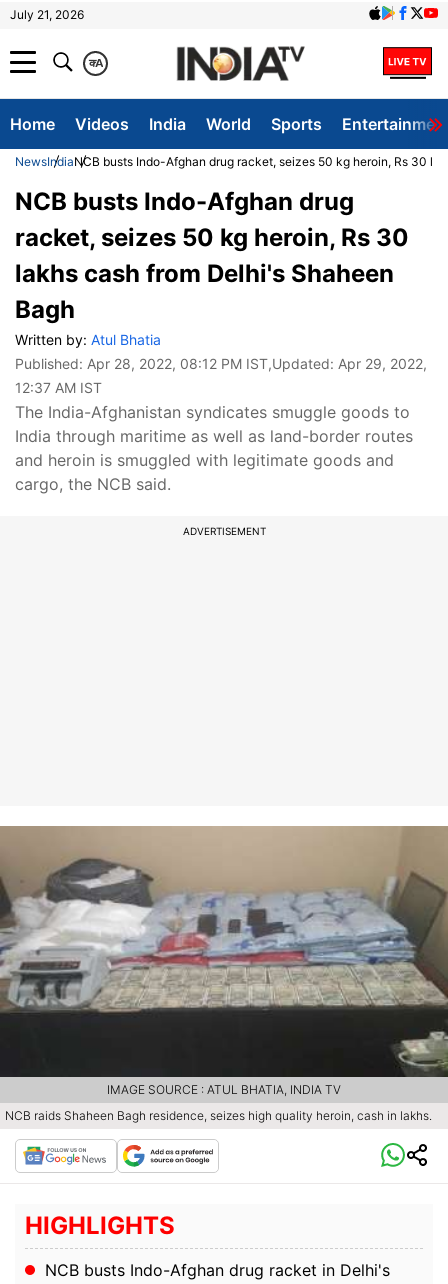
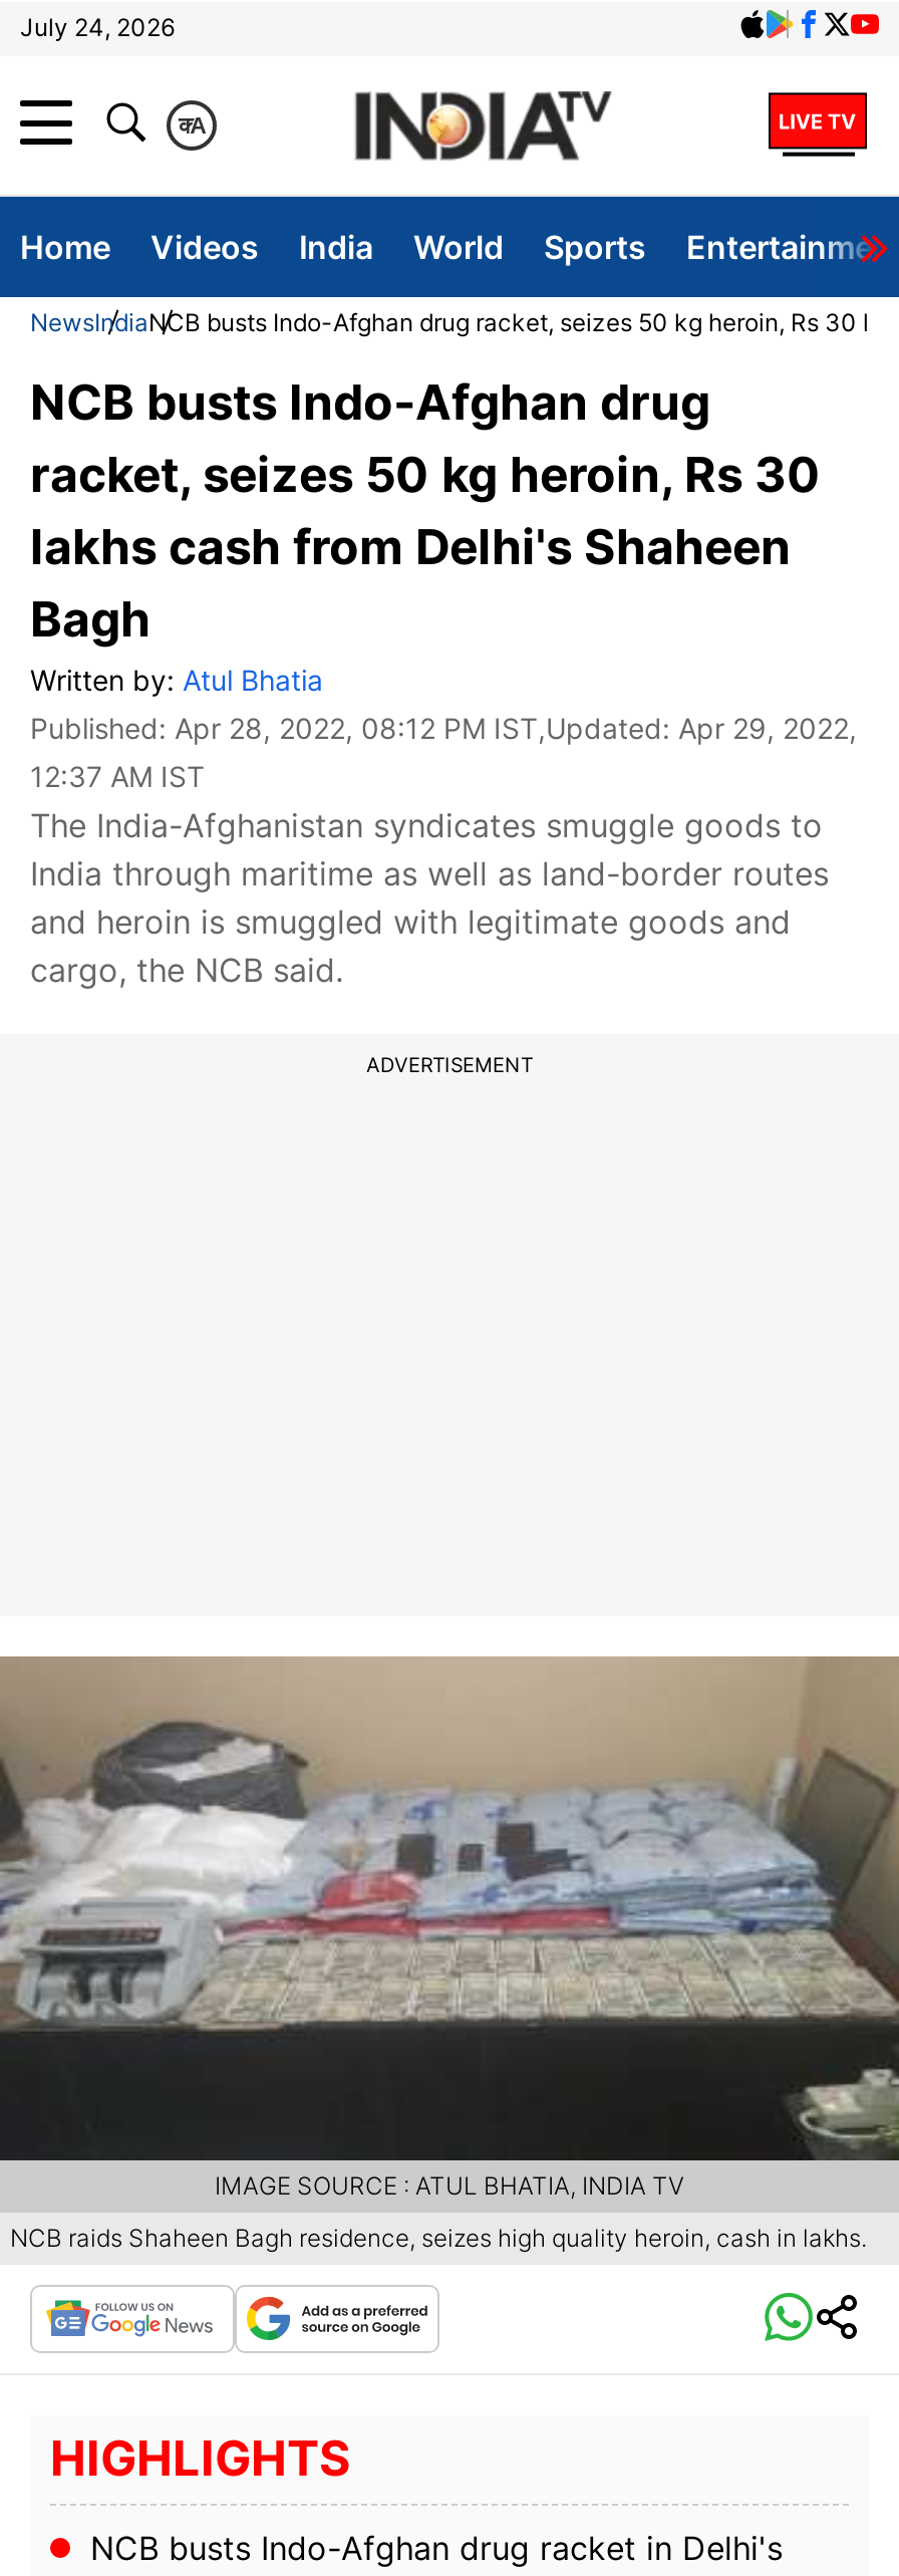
- July 21, 2026
+ July 24, 2026
